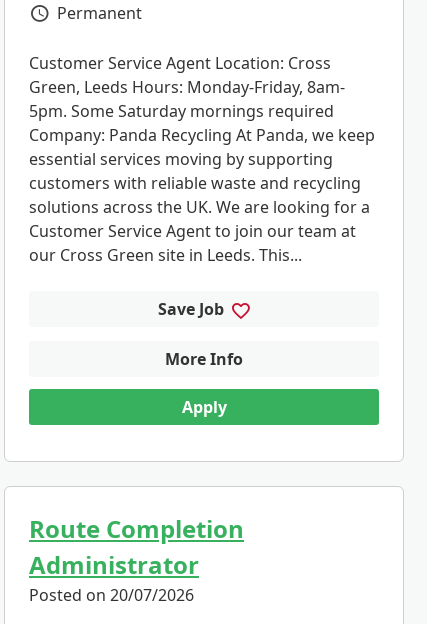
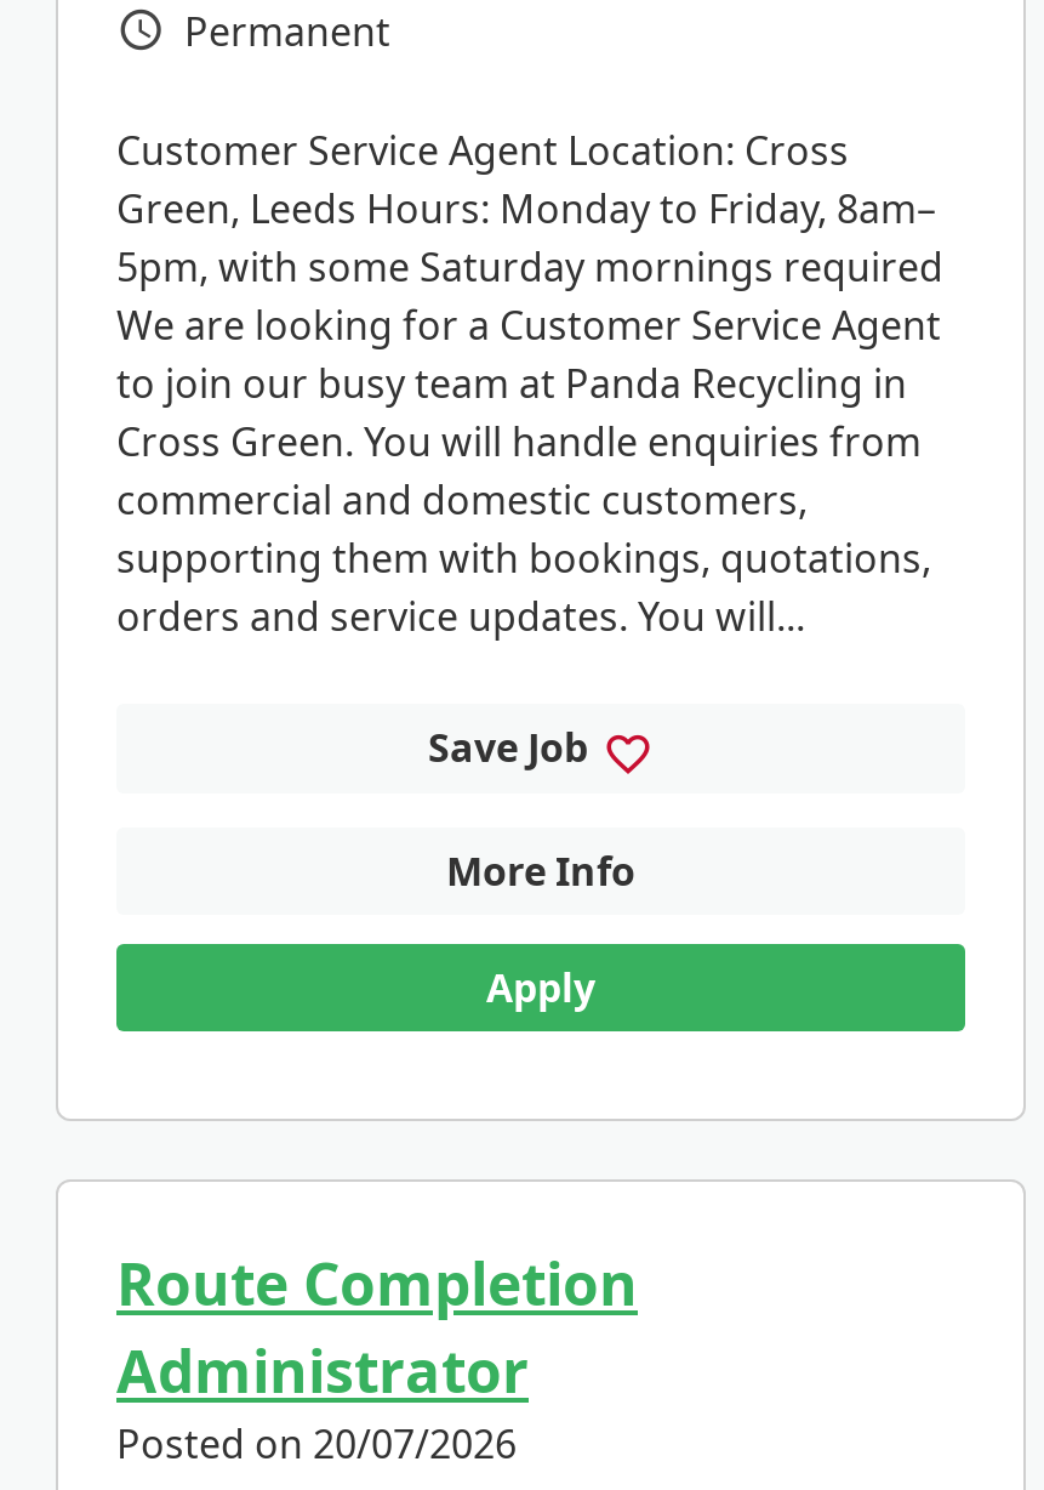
- Green, Leeds Hours: Monday-Friday, 8am-
- 5pm. Some Saturday mornings required
- Company: Panda Recycling At Panda, we keep
- essential services moving by supporting
- customers with reliable waste and recycling
- solutions across the UK. We are looking for a
- Customer Service Agent to join our team at
- our Cross Green site in Leeds. This...
+ Green, Leeds Hours: Monday to Friday, 8am–
+ 5pm, with some Saturday mornings required
+ We are looking for a Customer Service Agent
+ to join our busy team at Panda Recycling in
+ Cross Green. You will handle enquiries from
+ commercial and domestic customers,
+ supporting them with bookings, quotations,
+ orders and service updates. You will...
